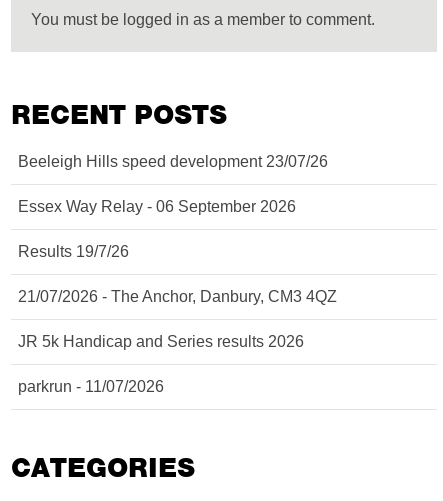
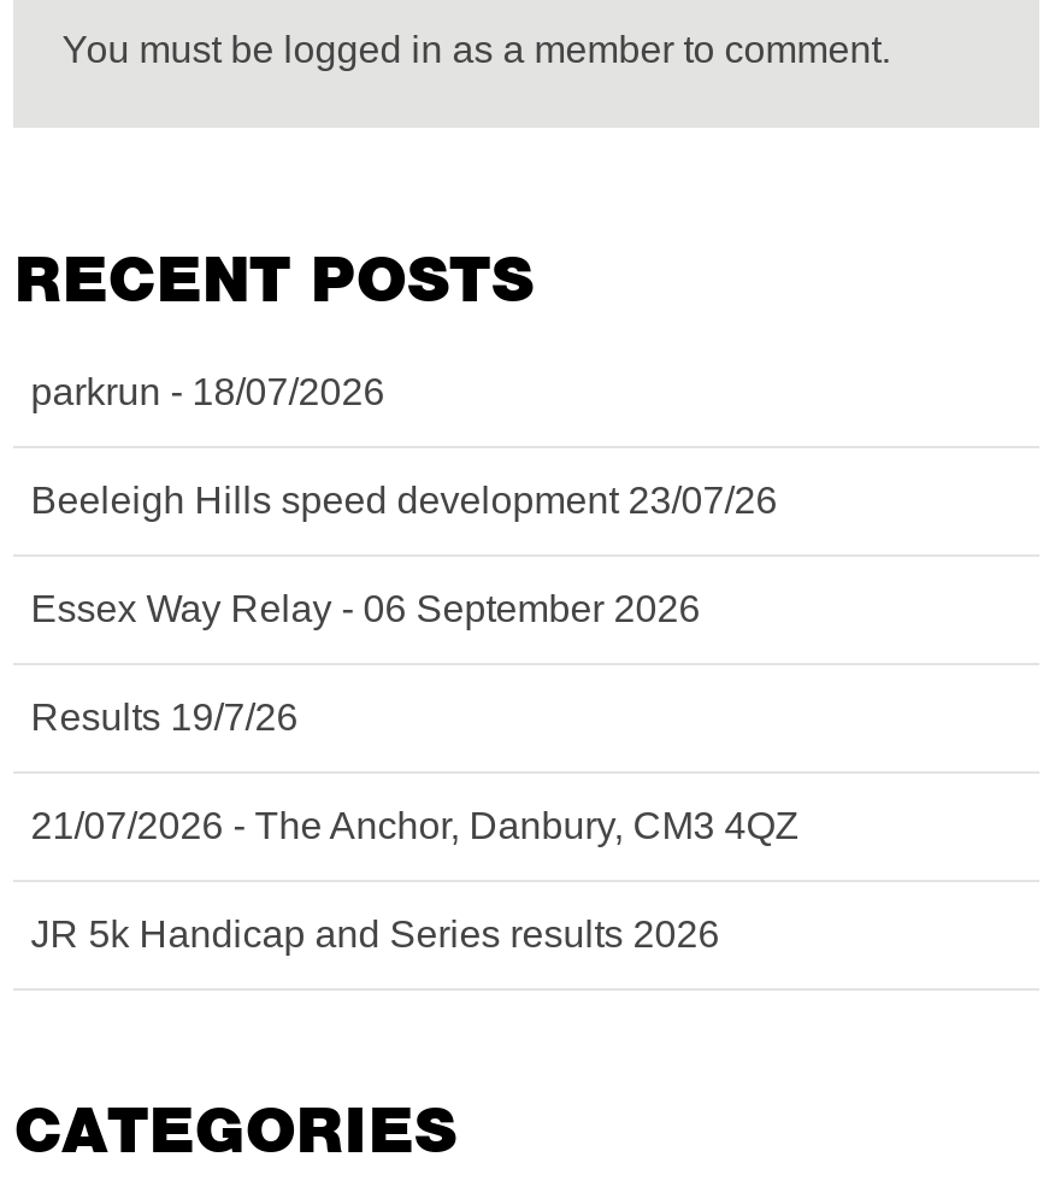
+ parkrun - 18/07/2026

moved down: Beeleigh Hills speed development 23/07/26 | Essex Way Relay - 06 September 2026 | Results 19/7/26 | 21/07/2026 - The Anchor, Danbury, CM3 4QZ | JR 5k Handicap and Series results 2026

- parkrun - 11/07/2026
